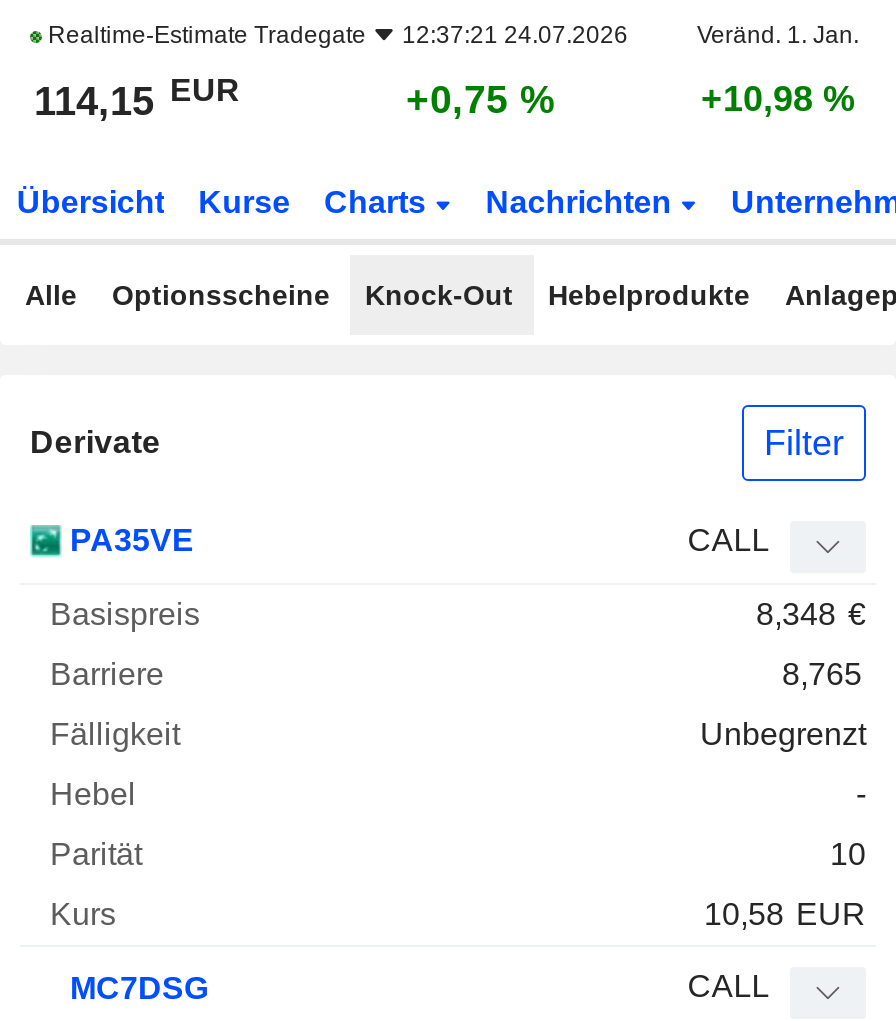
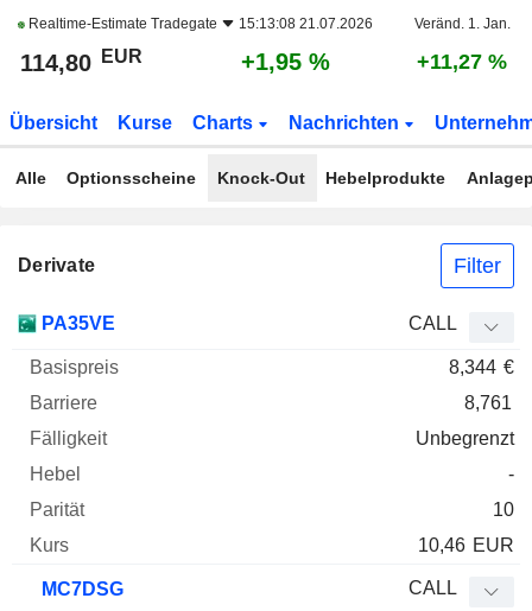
- Realtime-Estimate Tradegate 12:37:21 24.07.2026
+ Realtime-Estimate Tradegate 15:13:08 21.07.2026

- 114,15 EUR
+ 114,80 EUR

- +0,75 %
+ +1,95 %

- +10,98 %
+ +11,27 %

- 8,348 €
+ 8,344 €

- 8,765
+ 8,761

- 10,58 EUR
+ 10,46 EUR
